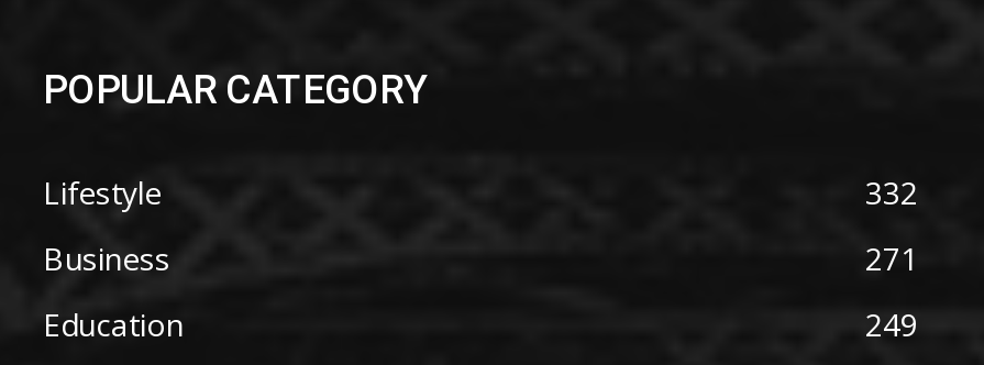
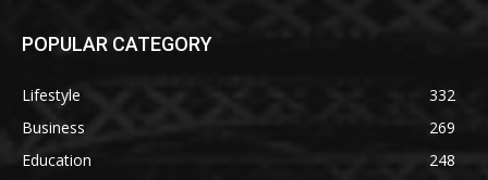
- 271
+ 269

- 249
+ 248
